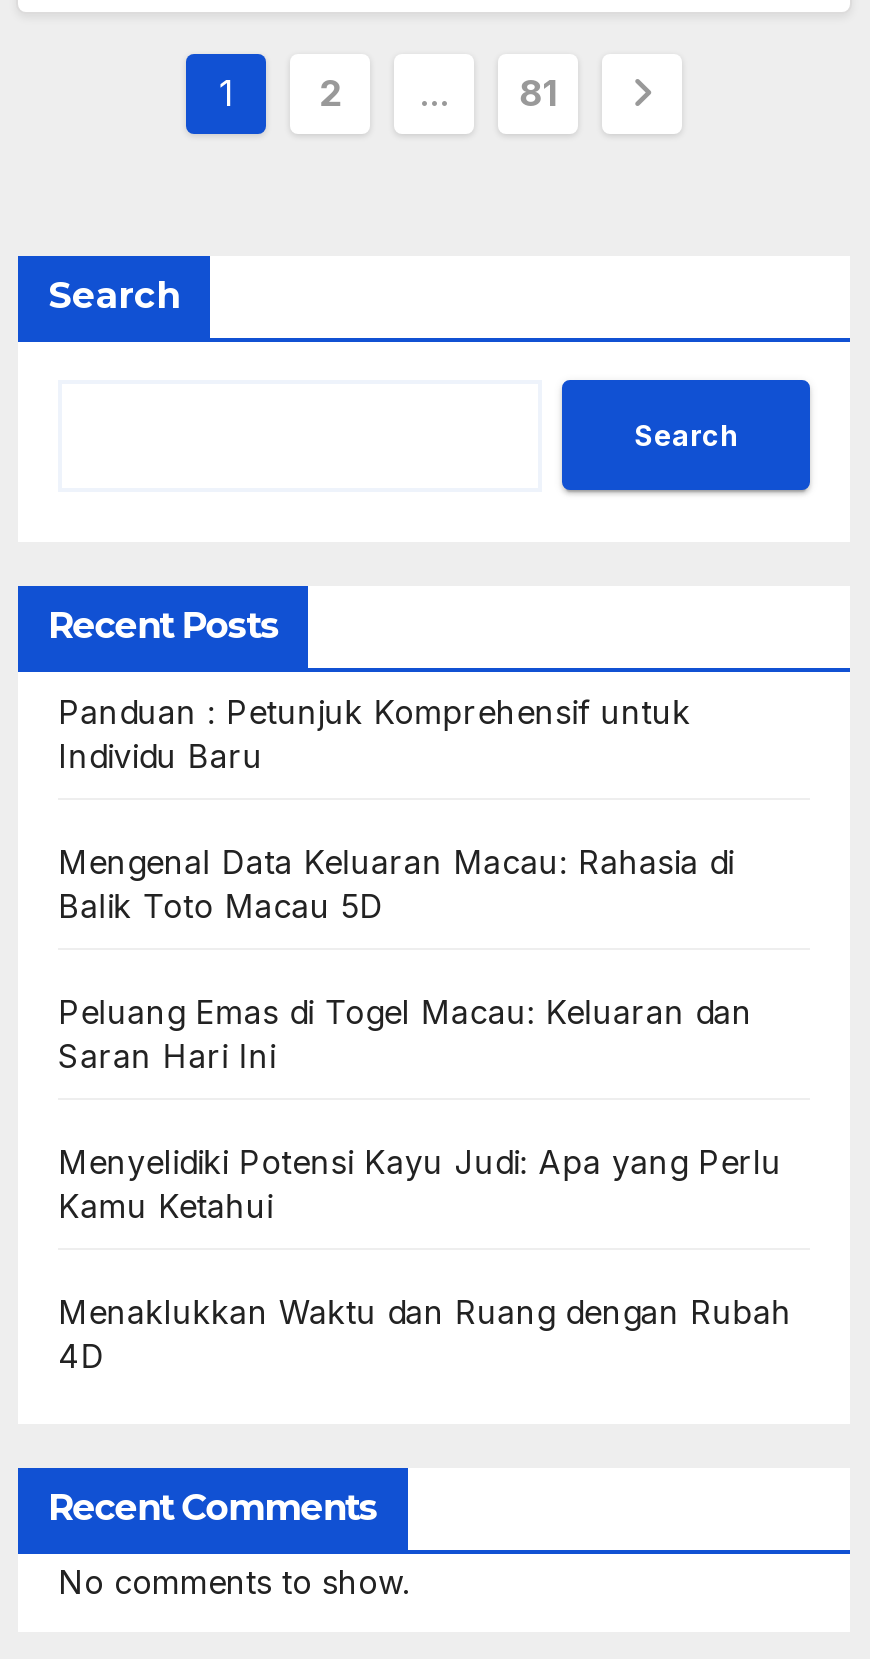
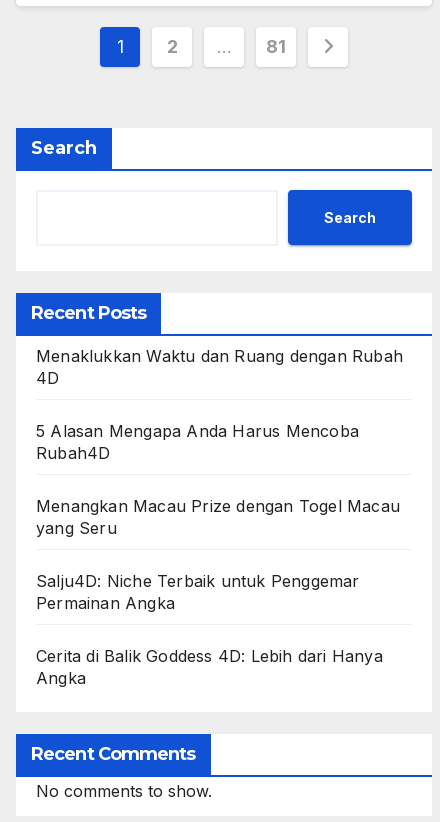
- Panduan : Petunjuk Komprehensif untuk
- Individu Baru
- Mengenal Data Keluaran Macau: Rahasia di
- Balik Toto Macau 5D
- Peluang Emas di Togel Macau: Keluaran dan
- Saran Hari Ini
- Menyelidiki Potensi Kayu Judi: Apa yang Perlu
- Kamu Ketahui

moved up: Menaklukkan Waktu dan Ruang dengan Rubah | 4D

+ 5 Alasan Mengapa Anda Harus Mencoba
+ Rubah4D
+ Menangkan Macau Prize dengan Togel Macau
+ yang Seru
+ Salju4D: Niche Terbaik untuk Penggemar
+ Permainan Angka
+ Cerita di Balik Goddess 4D: Lebih dari Hanya
+ Angka
